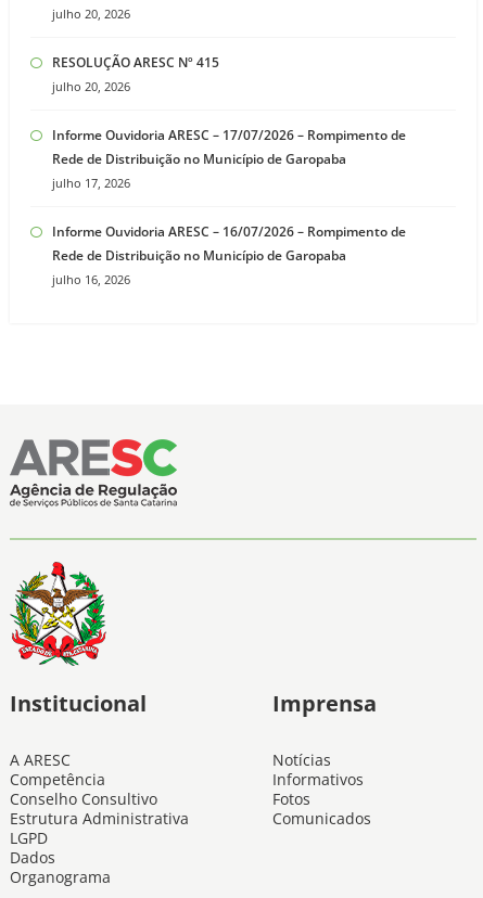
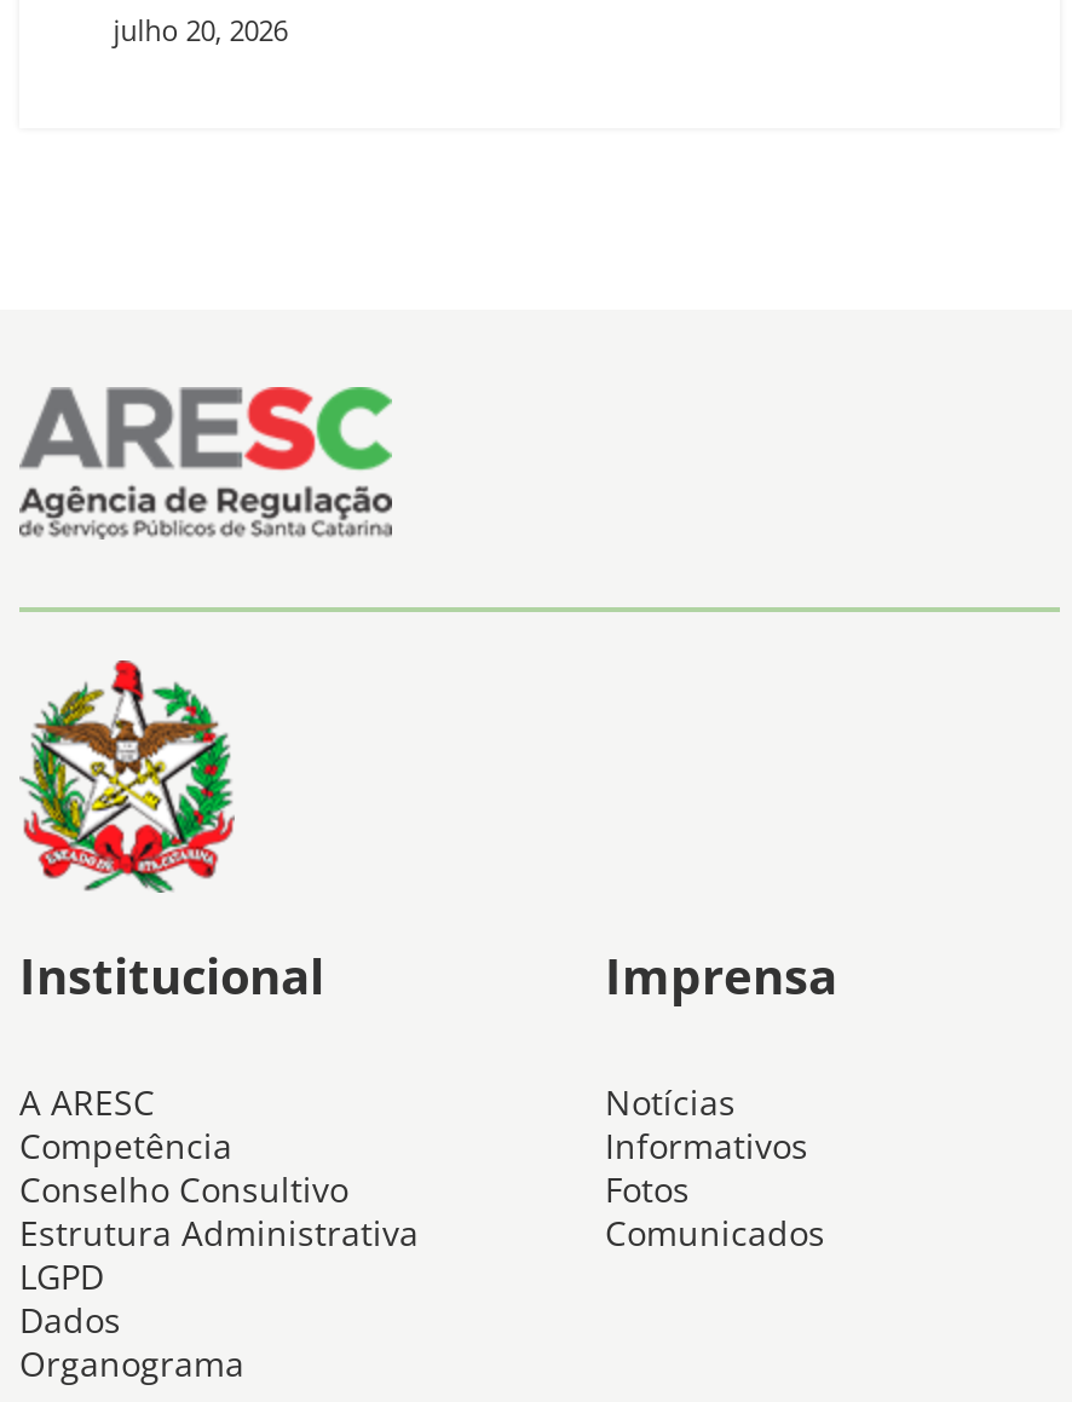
- RESOLUÇÃO ARESC Nº 415
- julho 20, 2026
- Informe Ouvidoria ARESC – 17/07/2026 – Rompimento de
- Rede de Distribuição no Município de Garopaba
- julho 17, 2026
- Informe Ouvidoria ARESC – 16/07/2026 – Rompimento de
- Rede de Distribuição no Município de Garopaba
- julho 16, 2026
